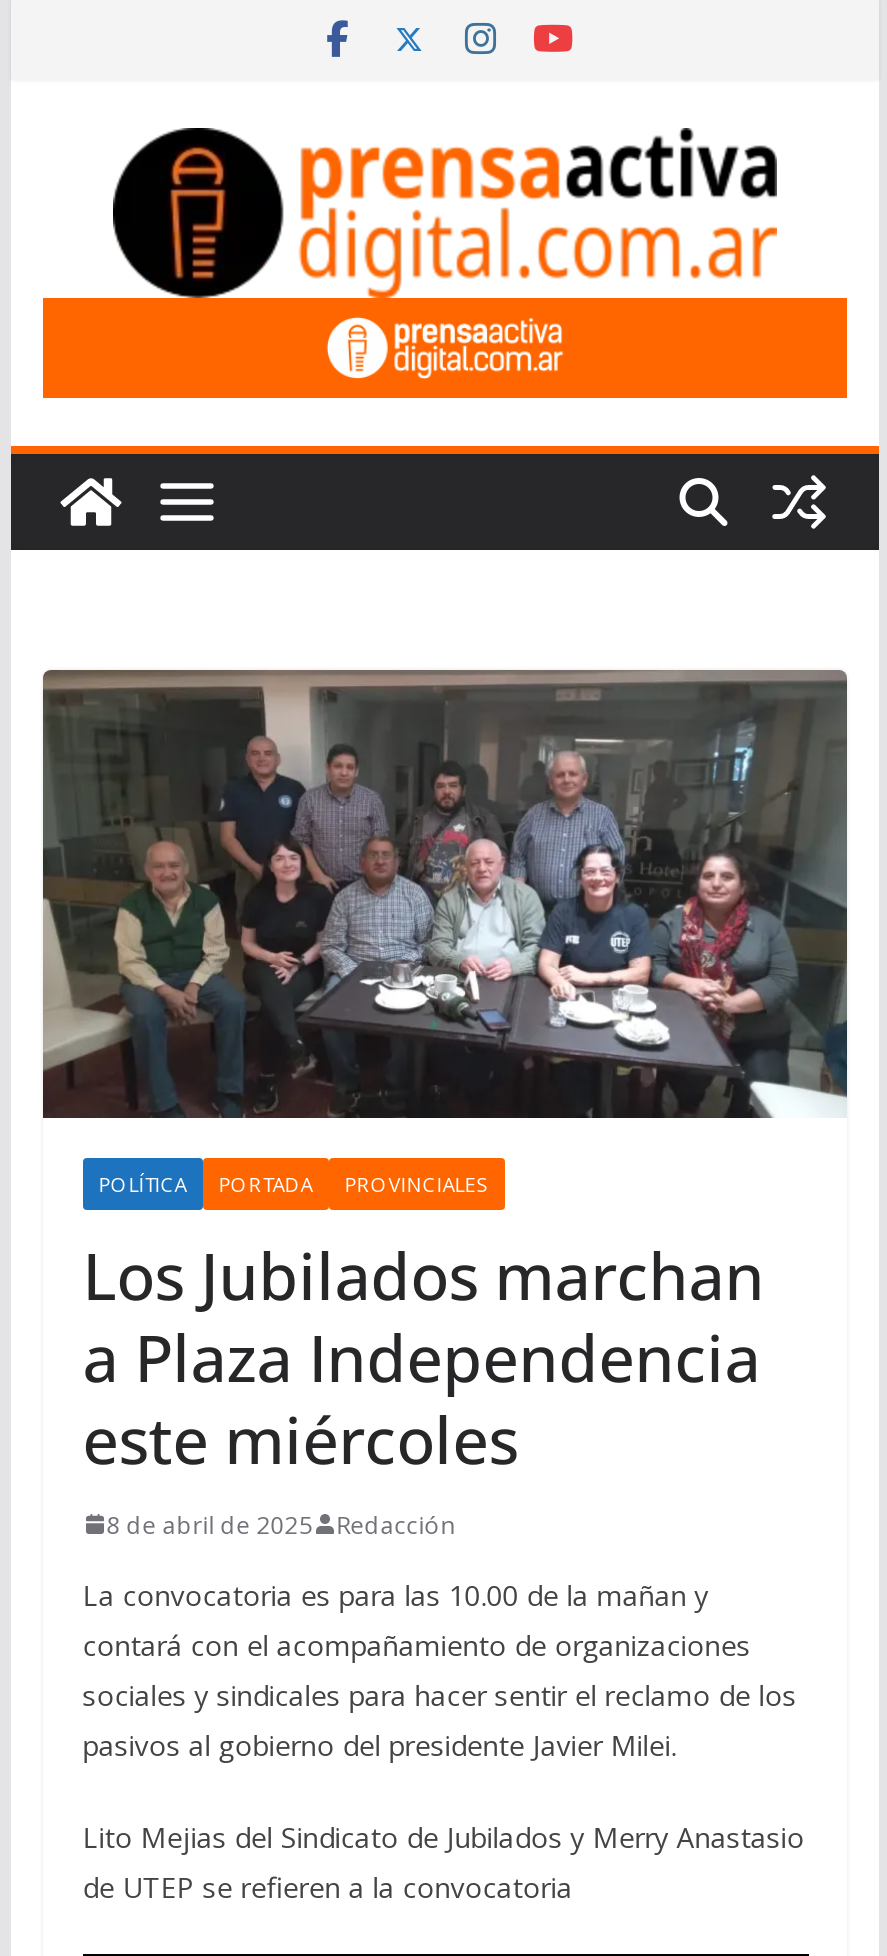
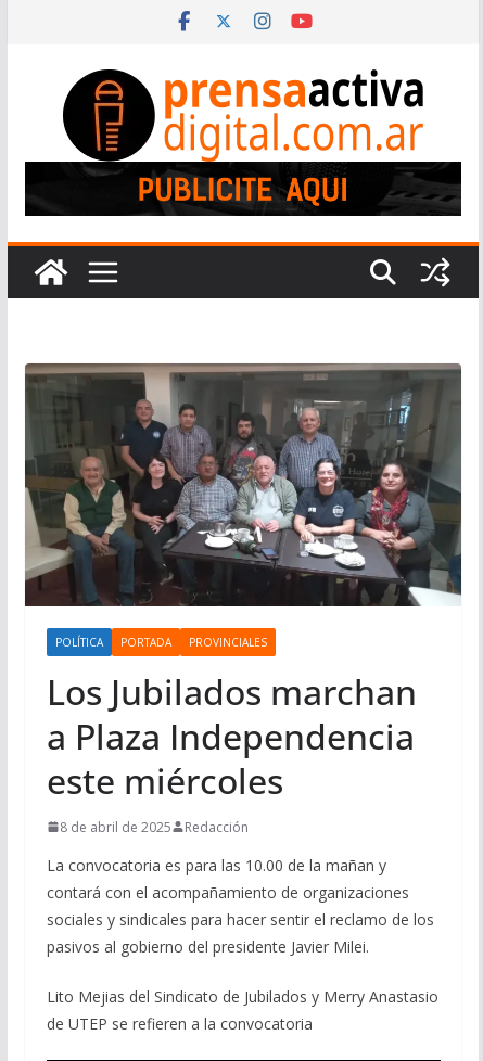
- [image]
+ [image]
